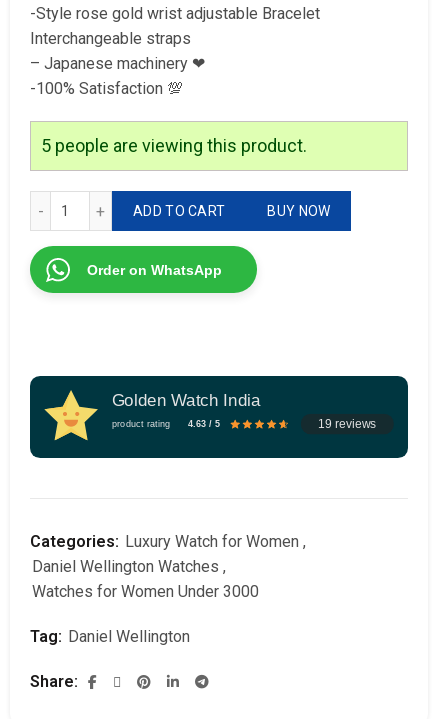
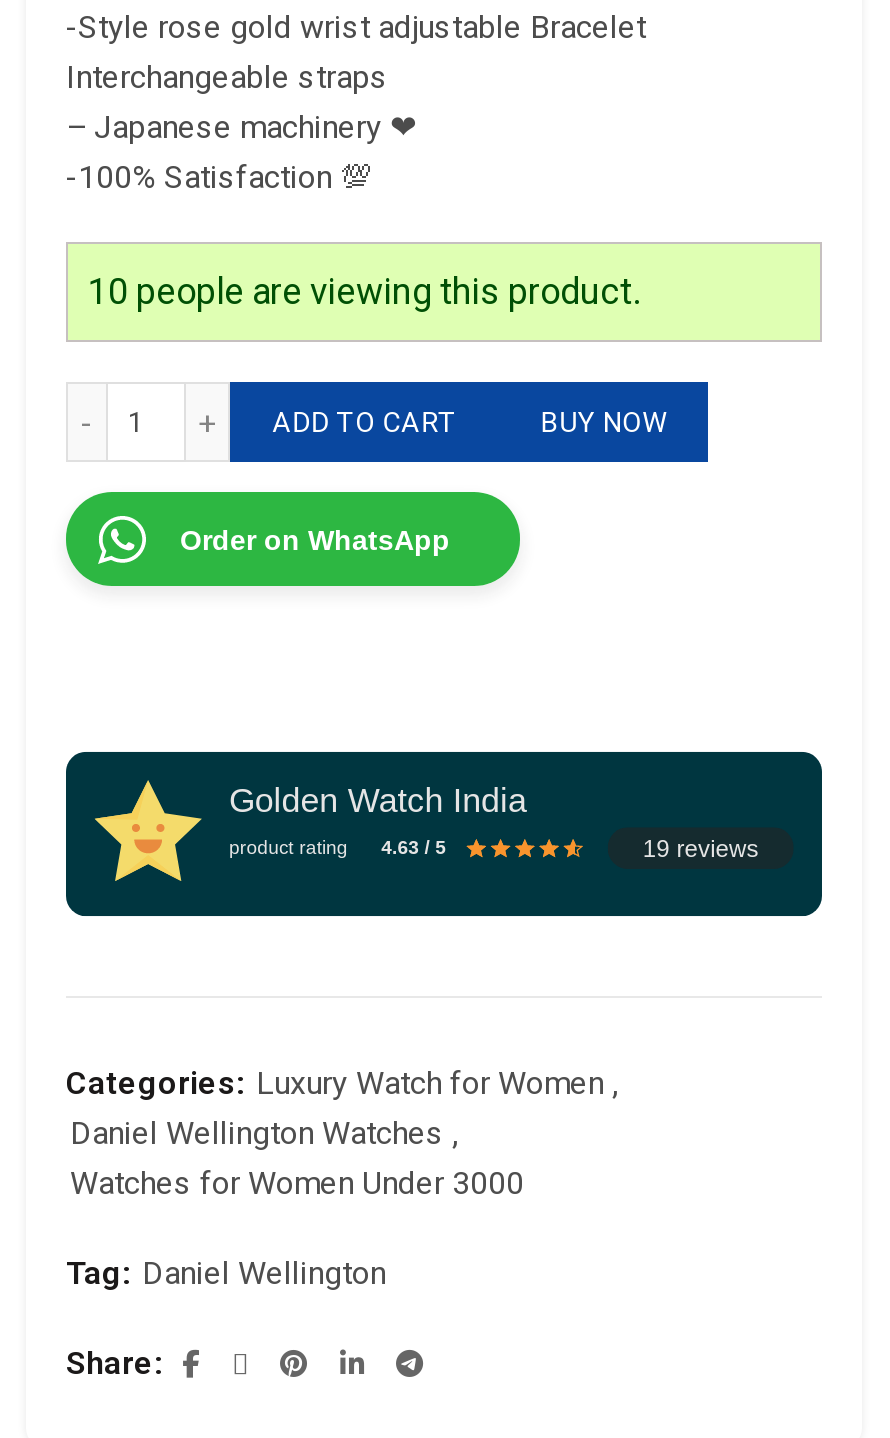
- 5 people are viewing this product.
+ 10 people are viewing this product.
